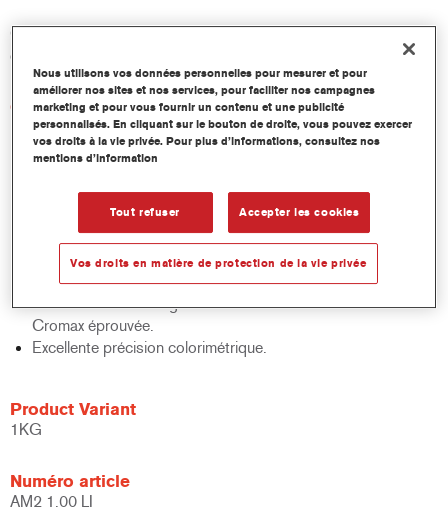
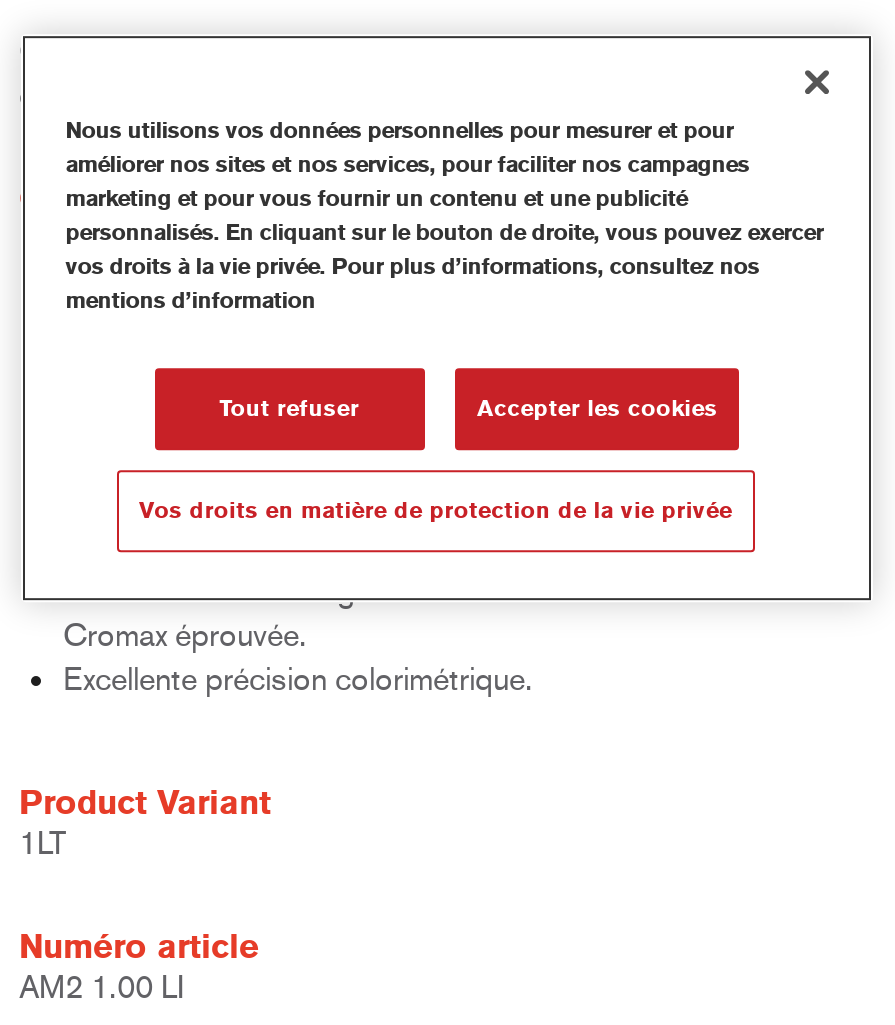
- 1KG
+ 1LT
